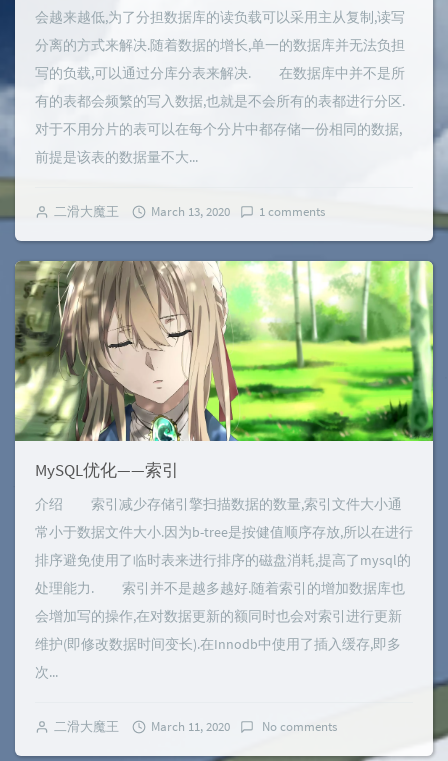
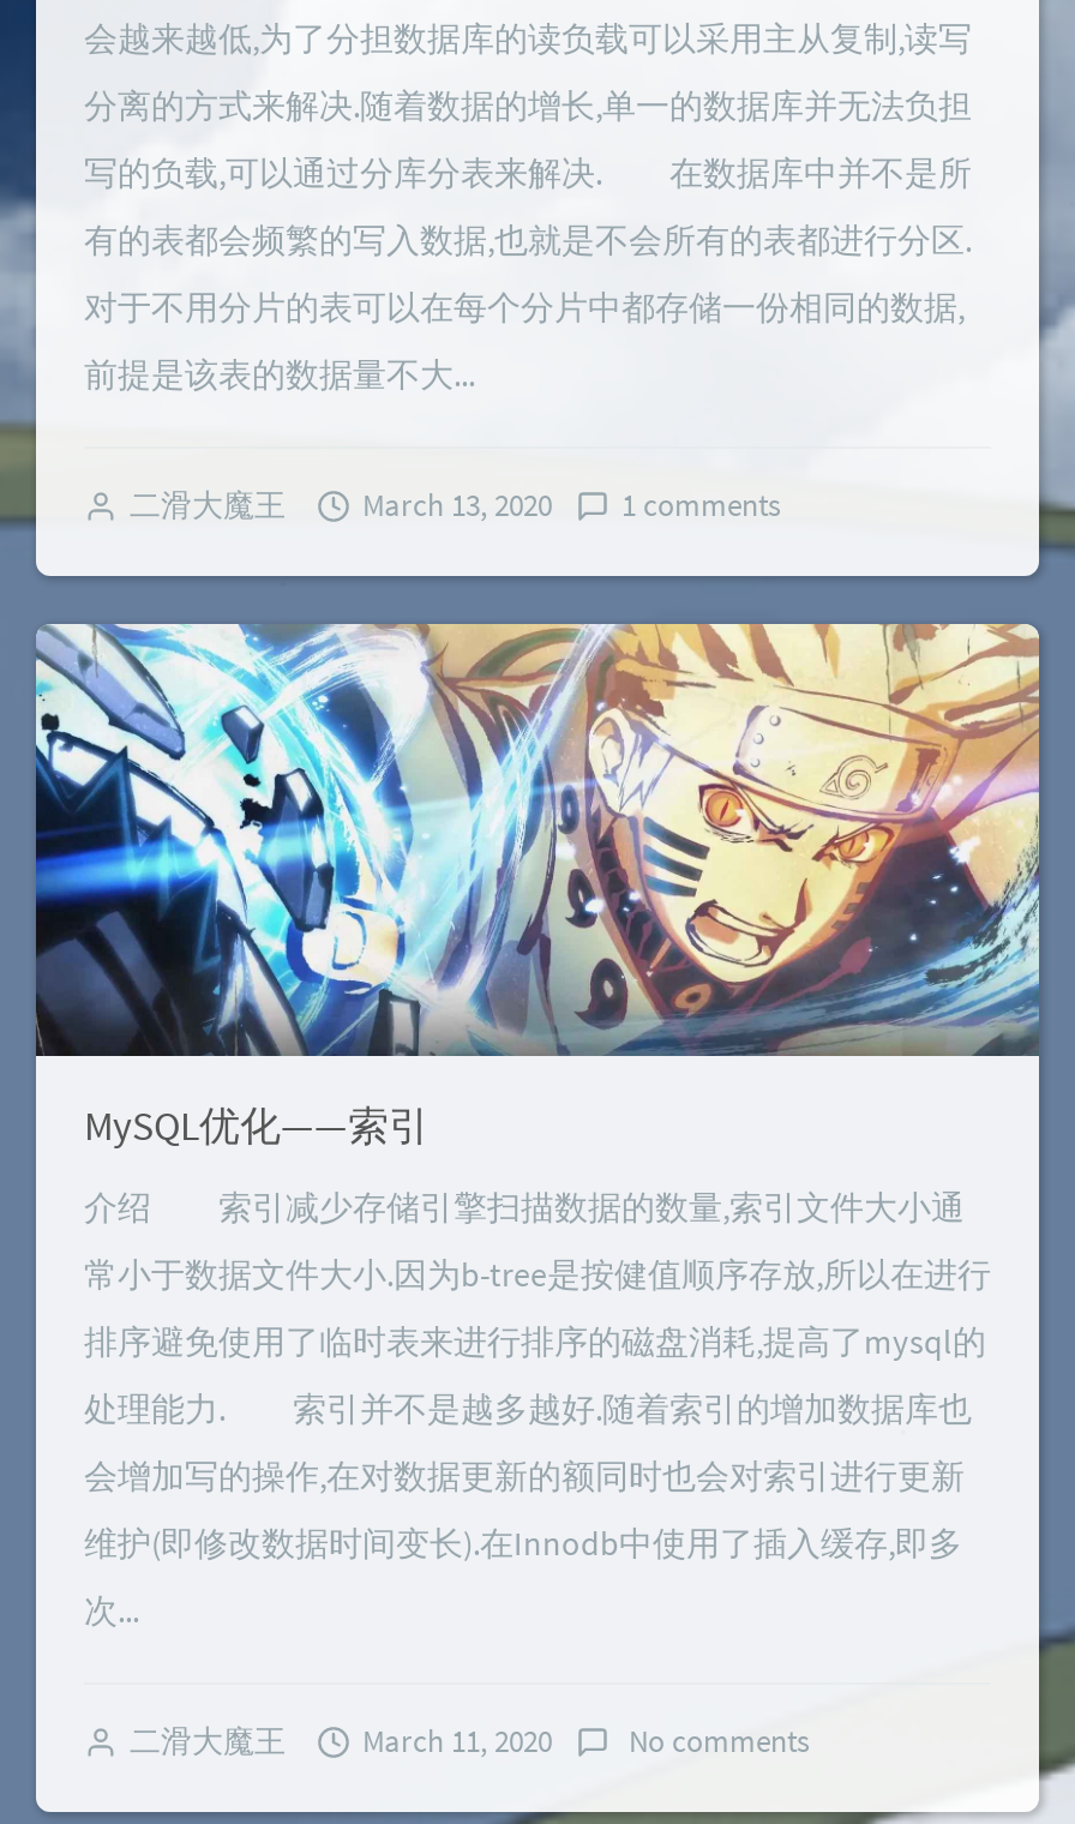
- [image]
+ [image]
